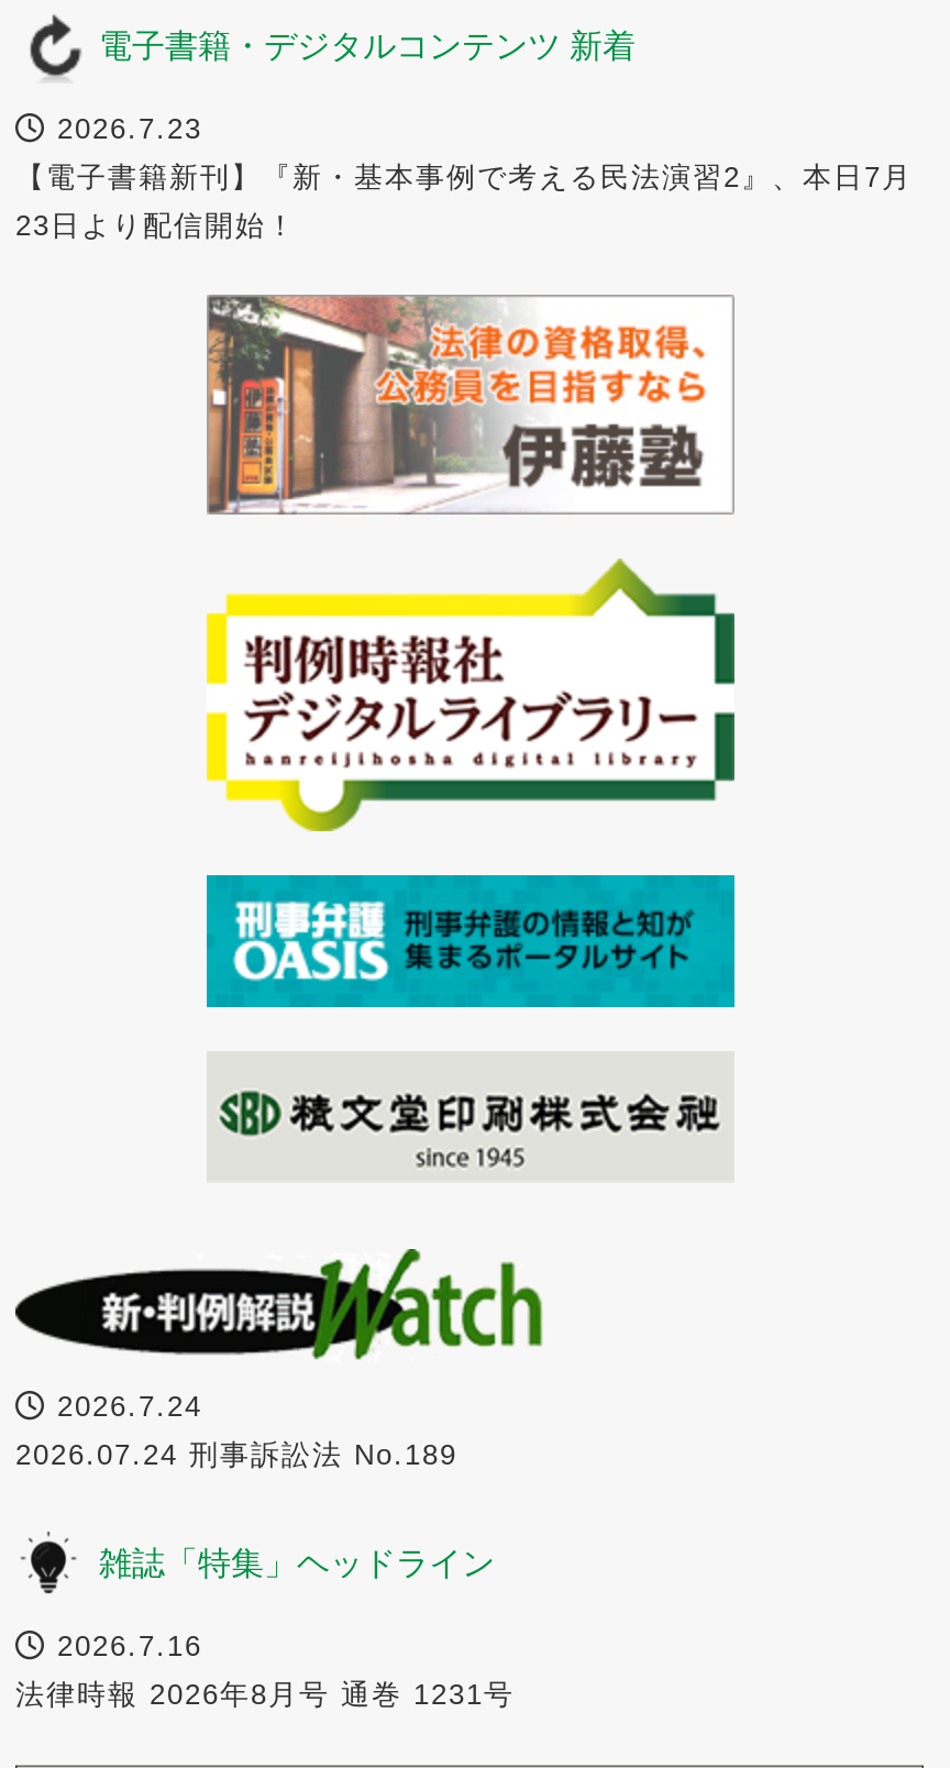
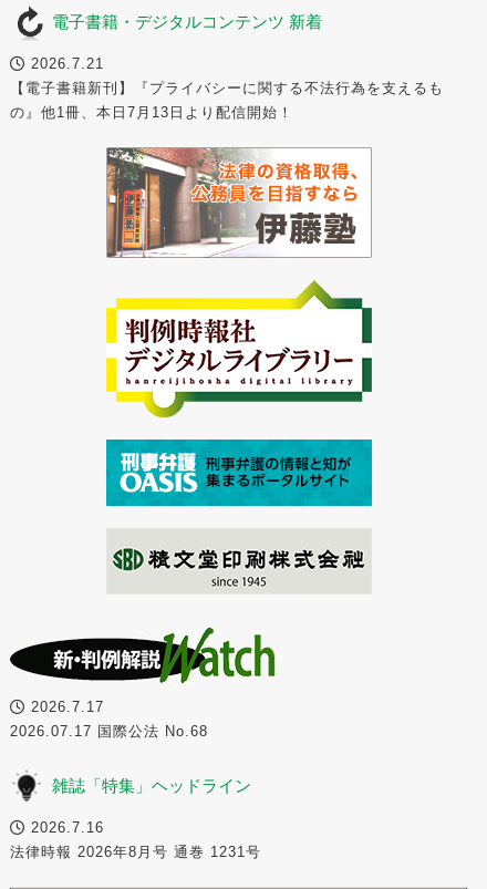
- 2026.7.23
+ 2026.7.21

- 【電子書籍新刊】『新・基本事例で考える民法演習2』、本日7月
+ 【電子書籍新刊】『プライバシーに関する不法行為を支えるも

- 23日より配信開始！
+ の』他1冊、本日7月13日より配信開始！

- 2026.7.24
+ 2026.7.17

- 2026.07.24 刑事訴訟法 No.189
+ 2026.07.17 国際公法 No.68
